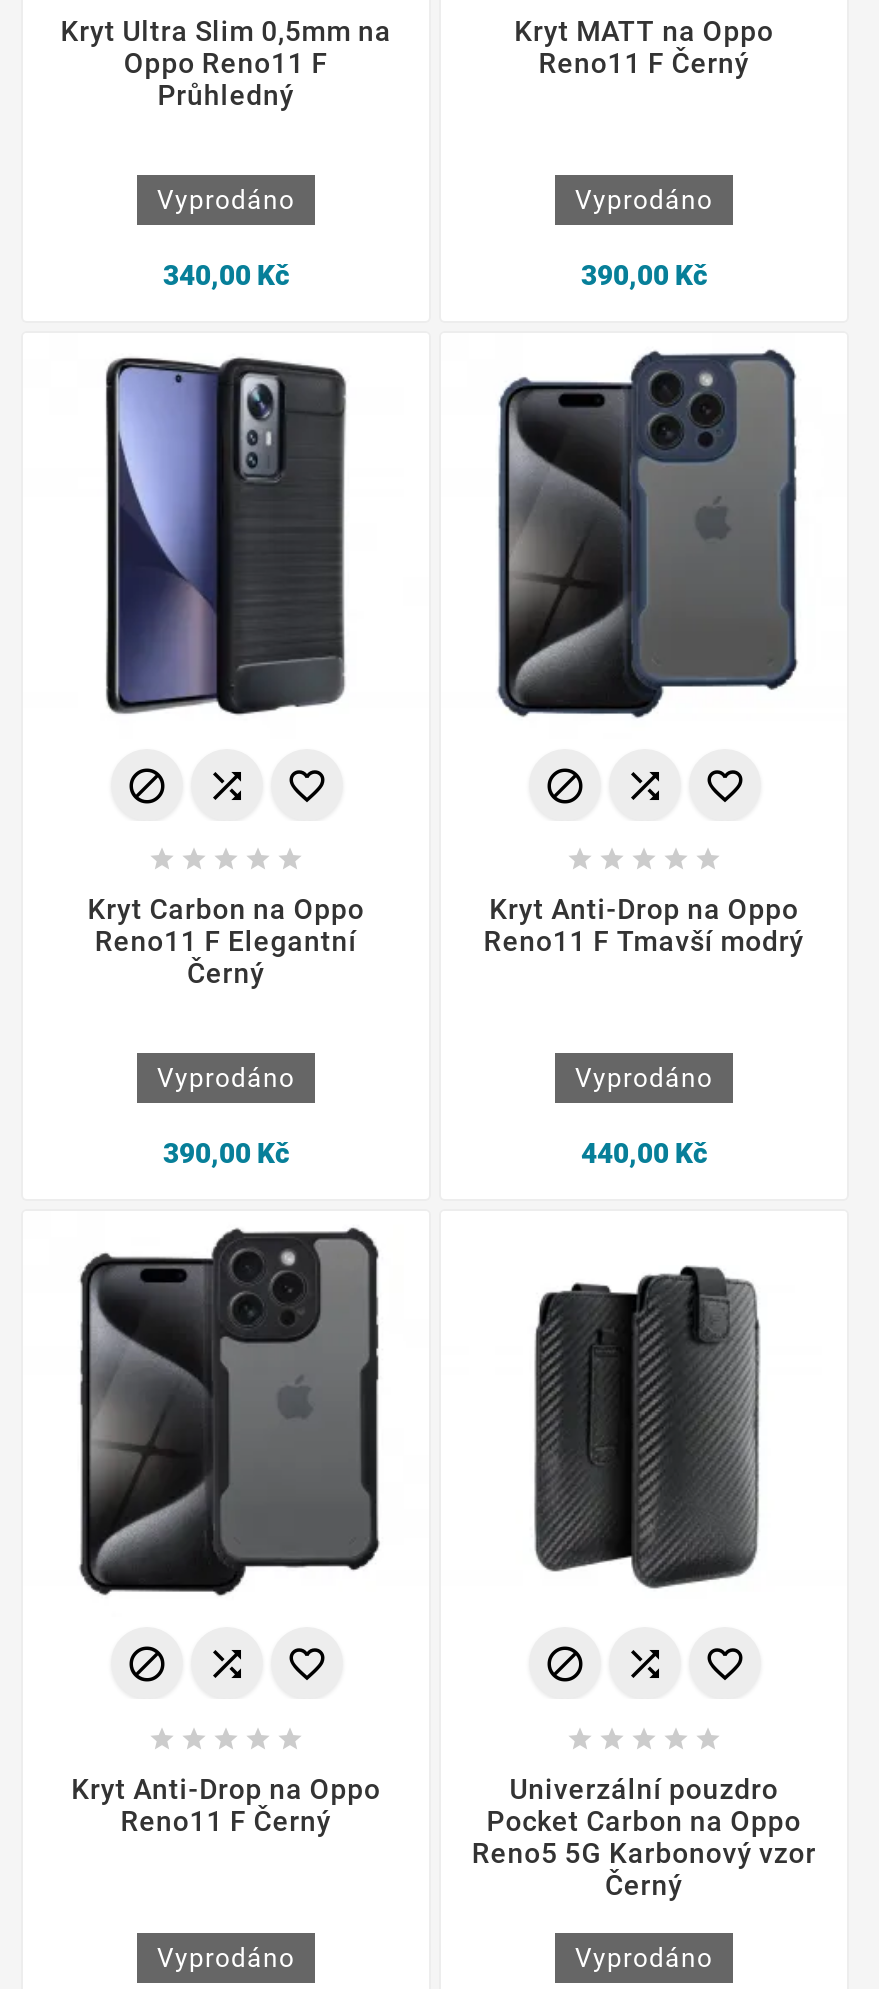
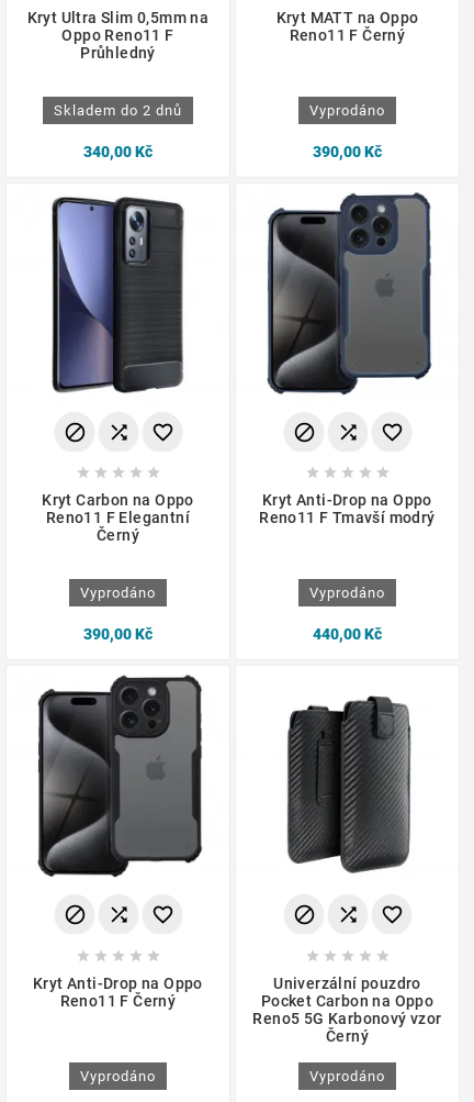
- Vyprodáno
+ Skladem do 2 dnů
